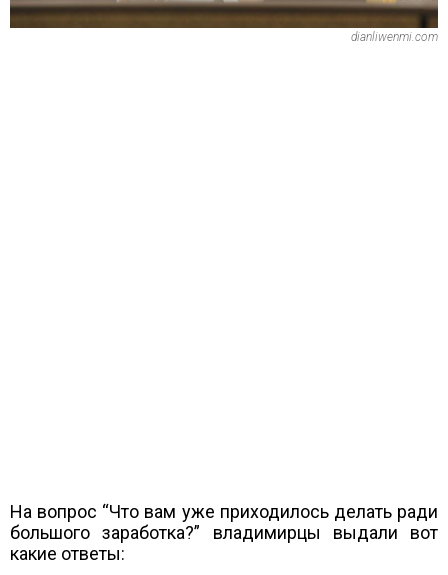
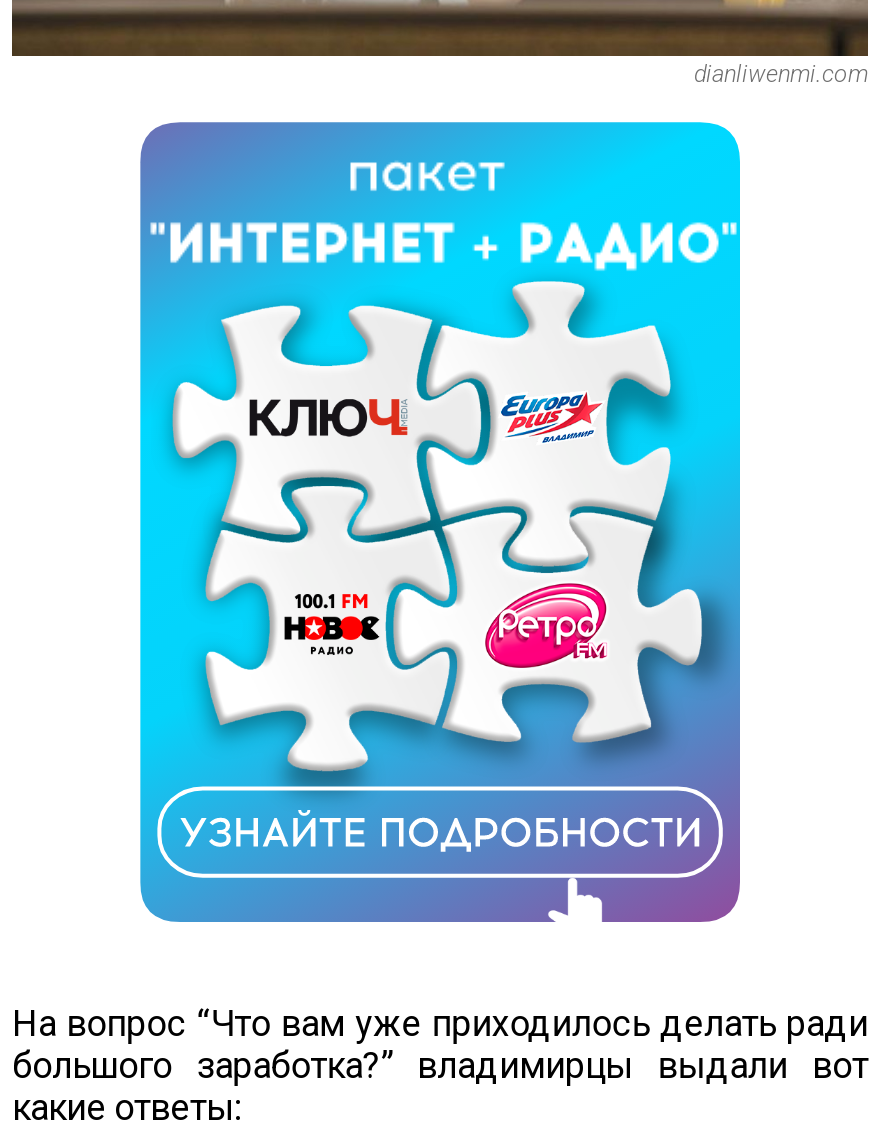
+ [image]
